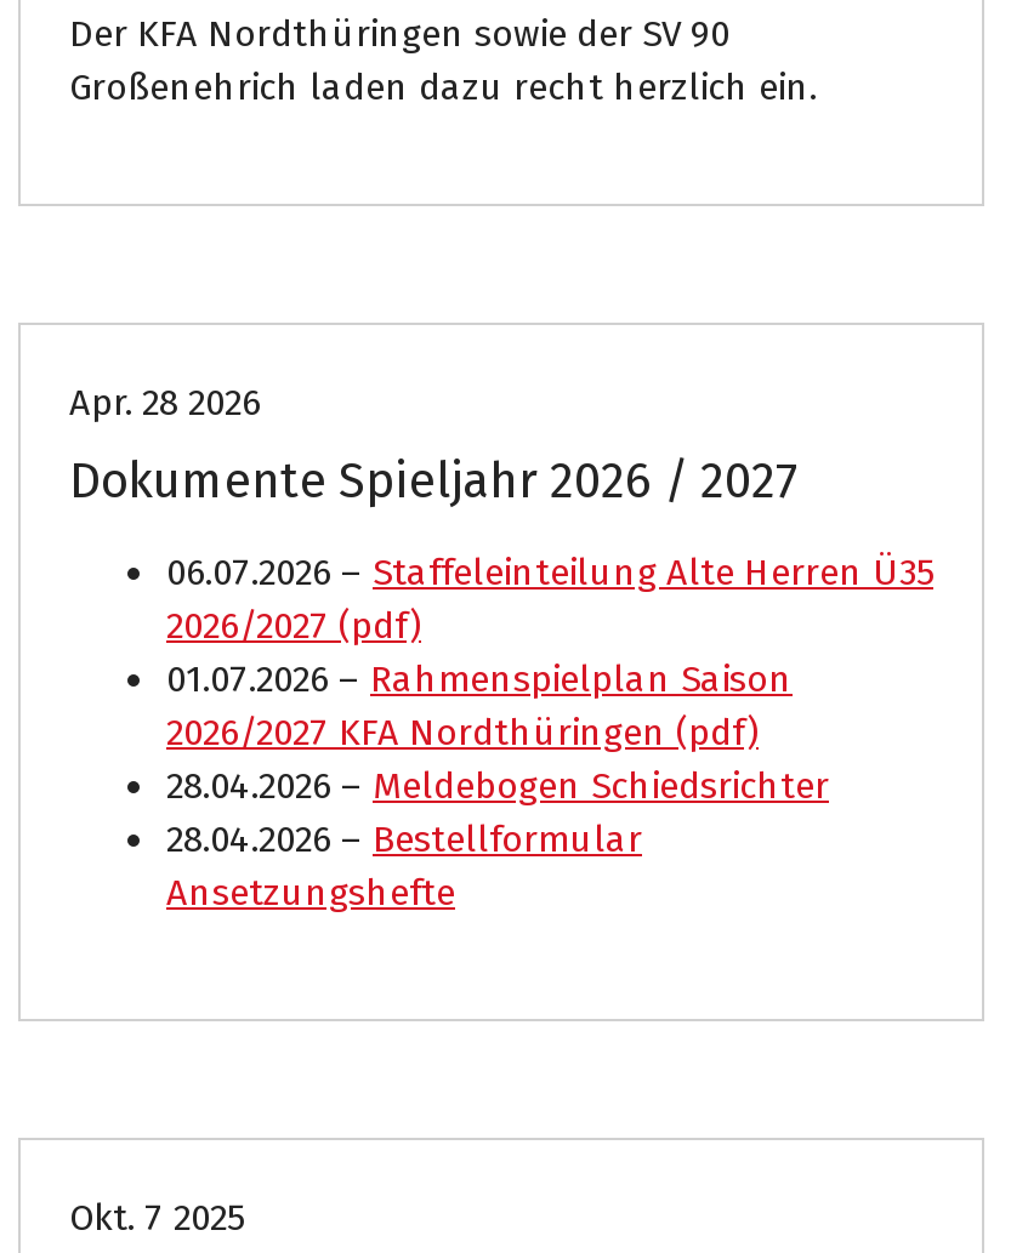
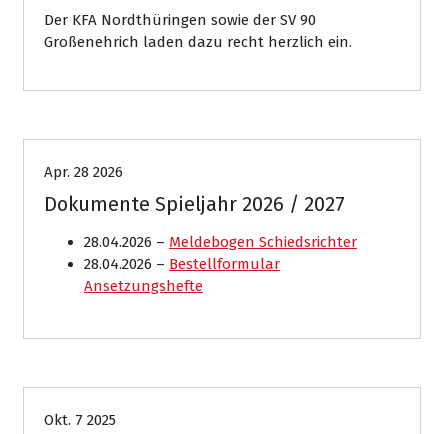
- 06.07.2026 – Staffeleinteilung Alte Herren Ü35
- 2026/2027 (pdf)
- 01.07.2026 – Rahmenspielplan Saison
- 2026/2027 KFA Nordthüringen (pdf)
